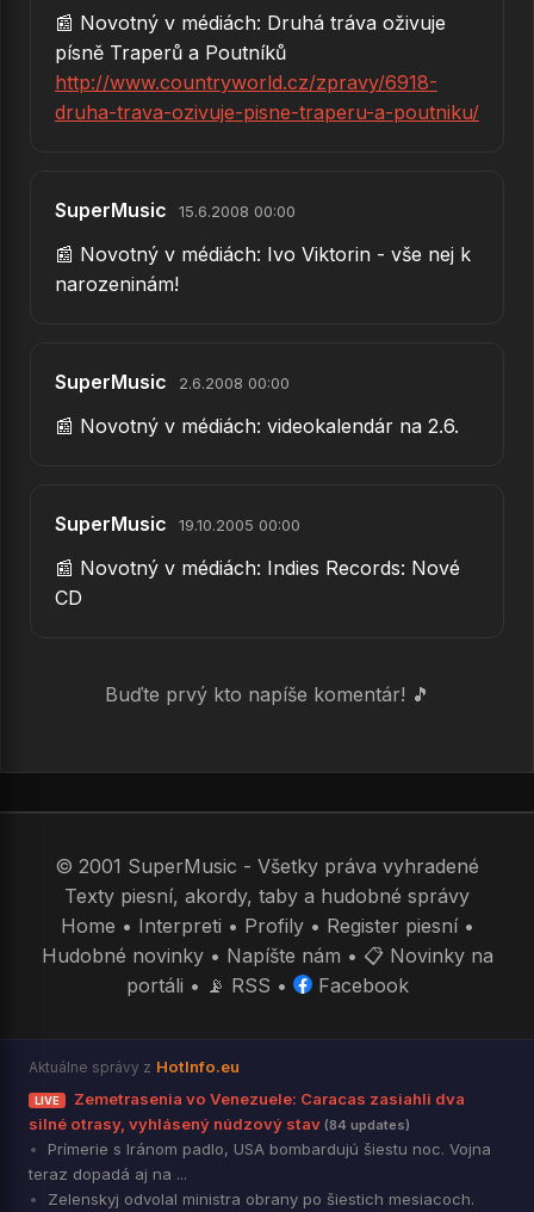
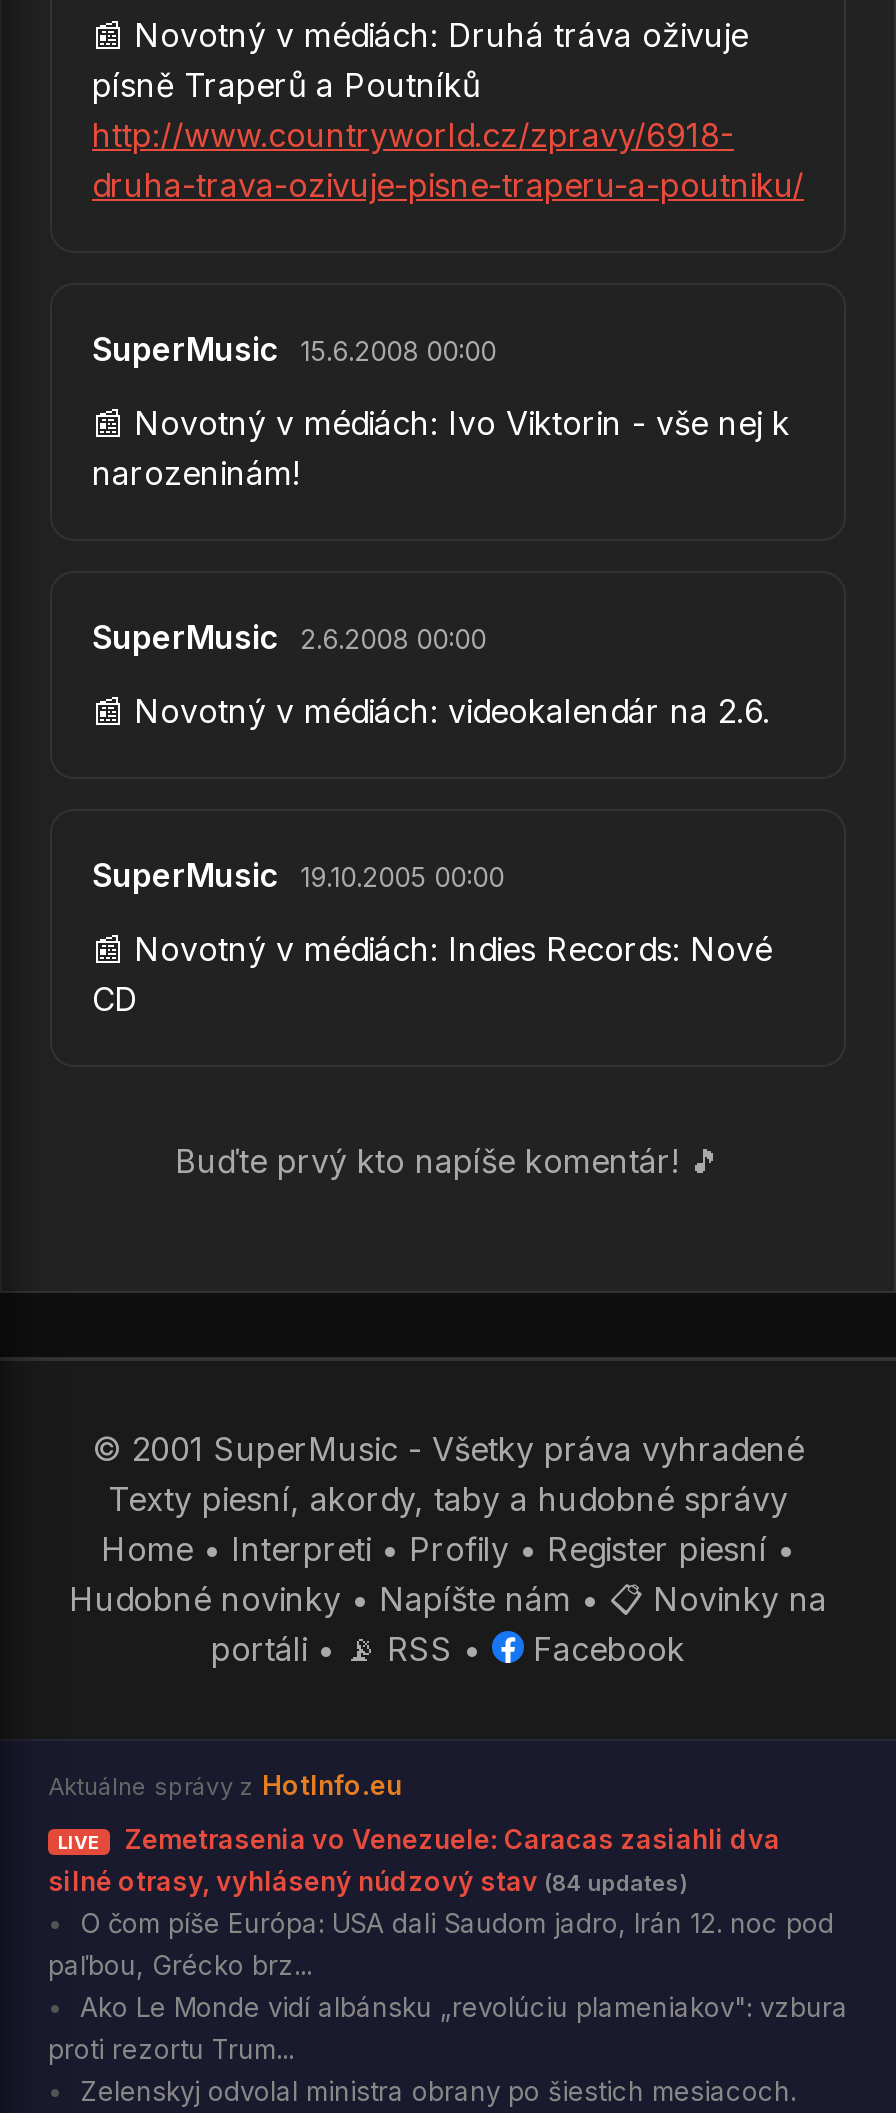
- Prímerie s Iránom padlo, USA bombardujú šiestu noc. Vojna
- teraz dopadá aj na ...
+ O čom píše Európa: USA dali Saudom jadro, Irán 12. noc pod
+ paľbou, Grécko brz...
+ Ako Le Monde vidí albánsku „revolúciu plameniakov": vzbura
+ proti rezortu Trum...
